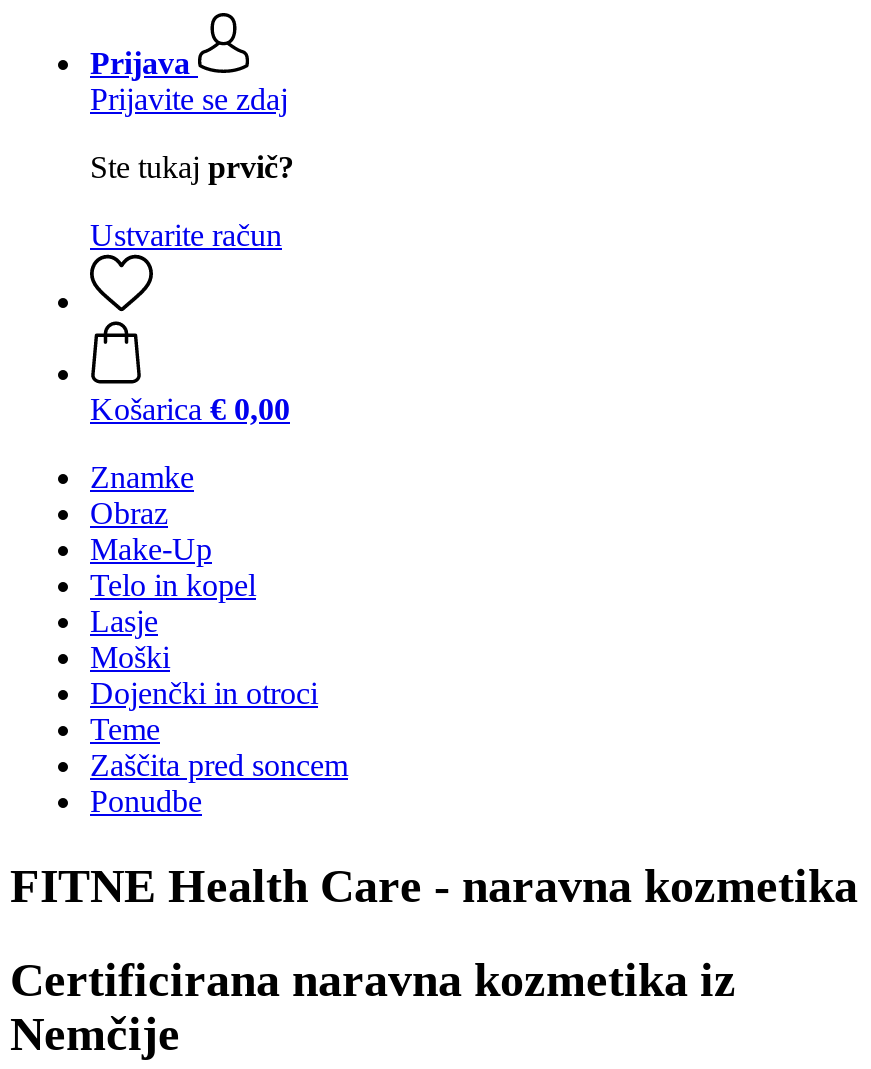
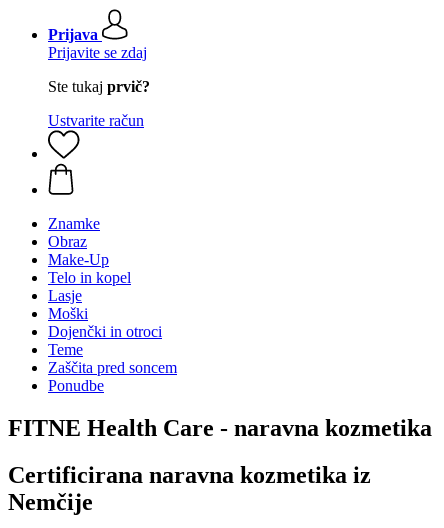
- Košarica € 0,00
